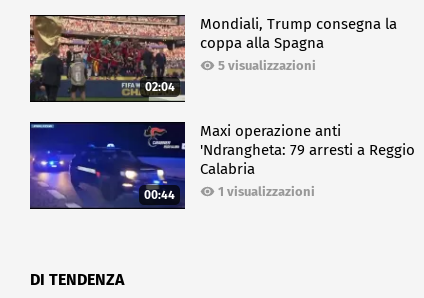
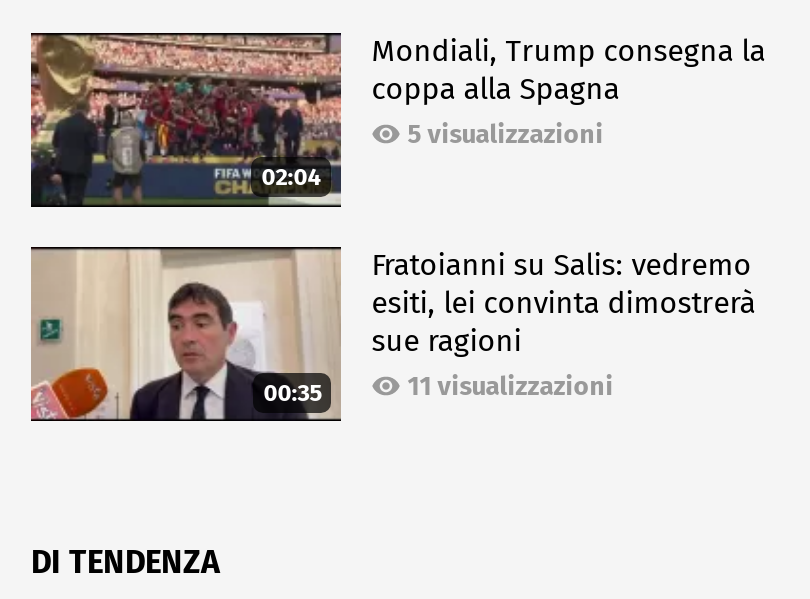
- [image]
- 00:44
+ [image]
+ 00:35

- Maxi operazione anti
- 'Ndrangheta: 79 arresti a Reggio
- Calabria
- 1 visualizzazioni
+ Fratoianni su Salis: vedremo
+ esiti, lei convinta dimostrerà
+ sue ragioni
+ 11 visualizzazioni
